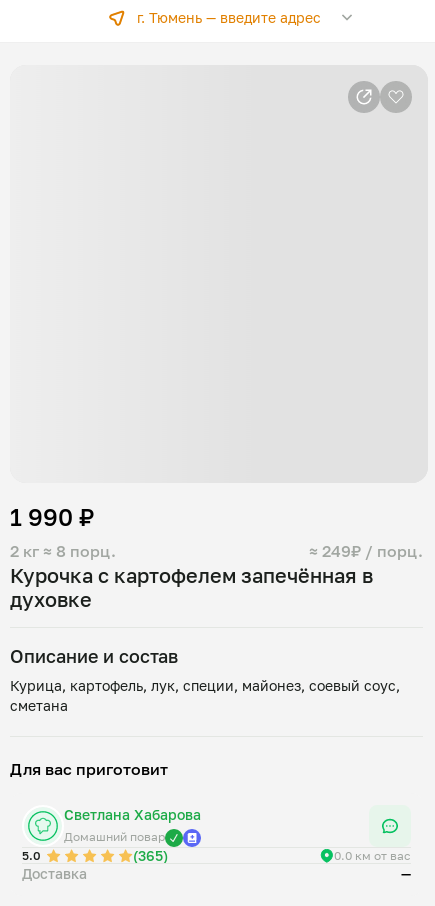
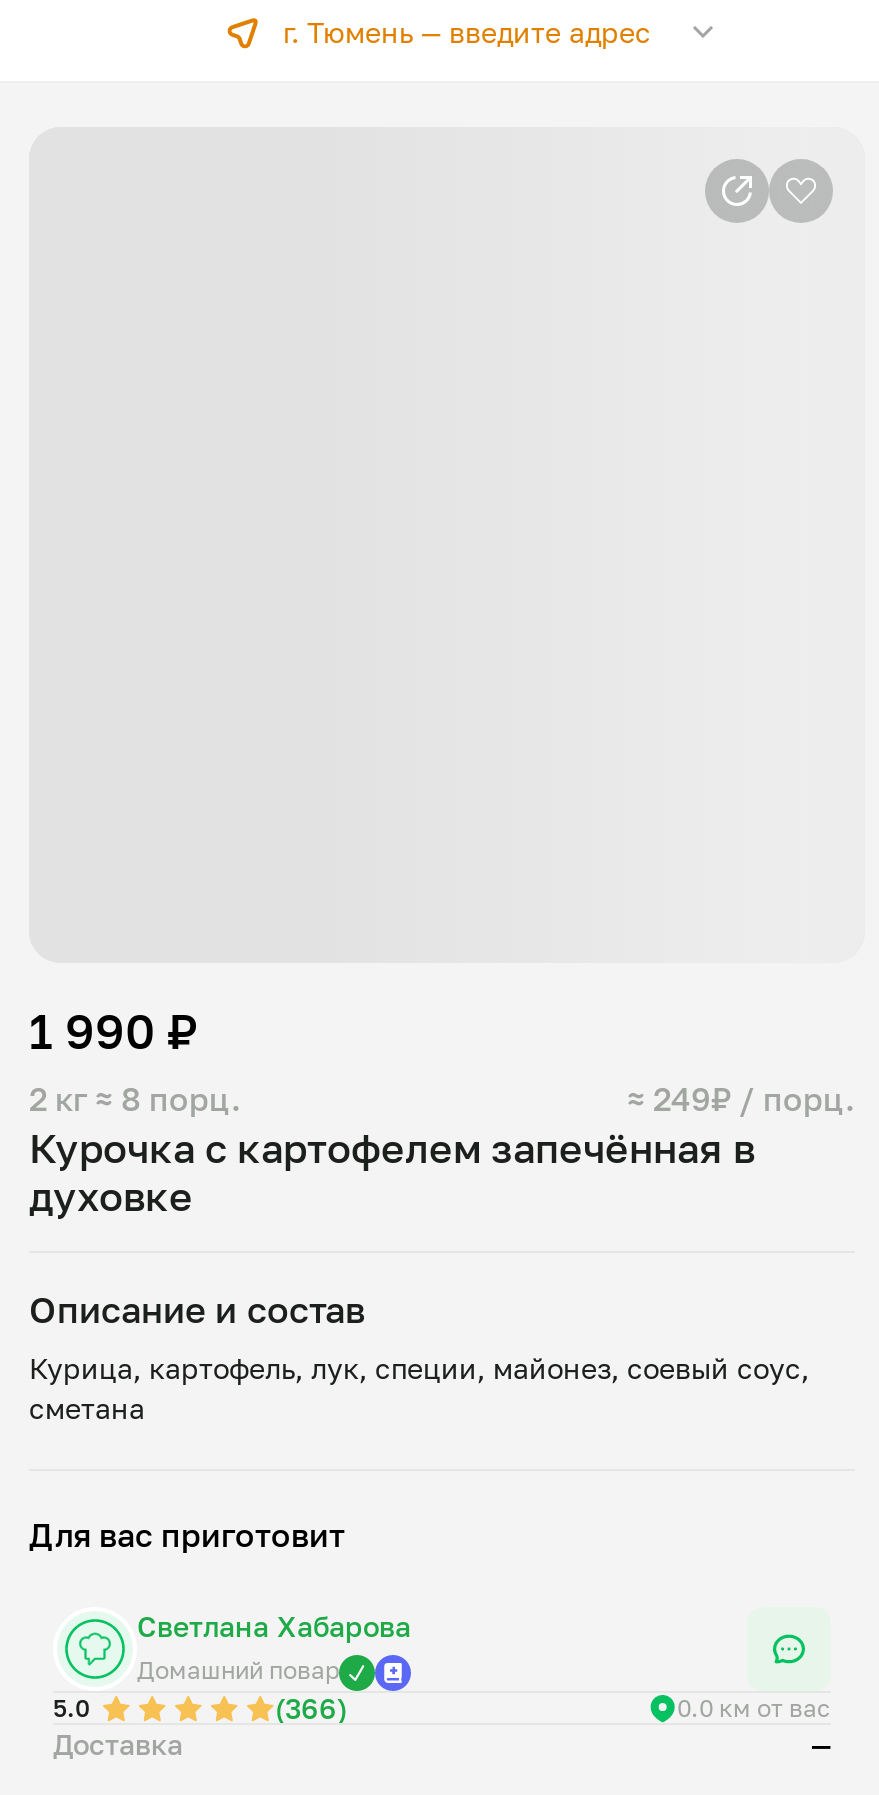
- (365)
+ (366)
